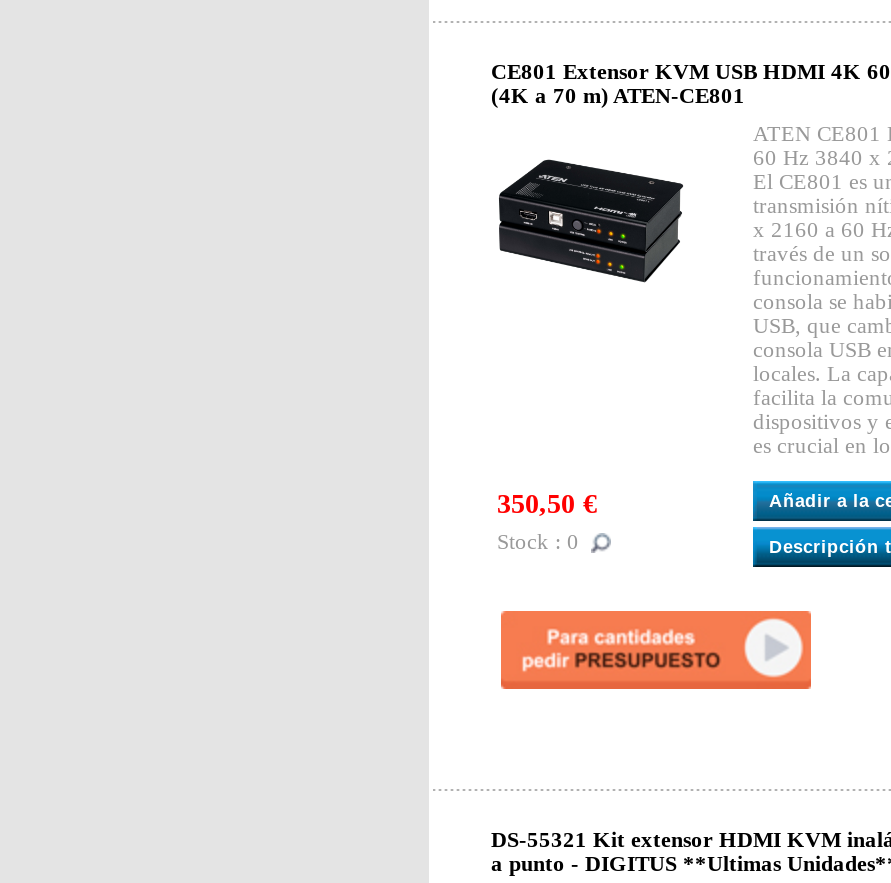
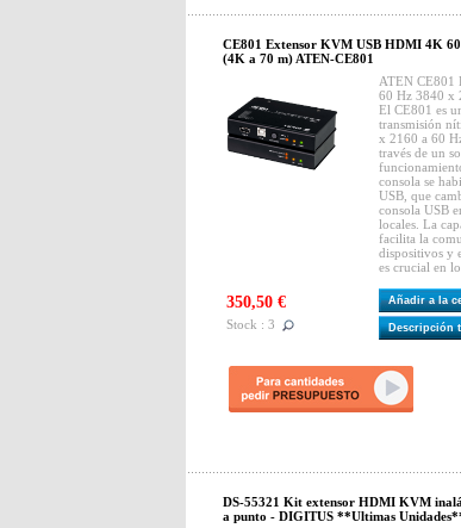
- Stock : 0
+ Stock : 3
